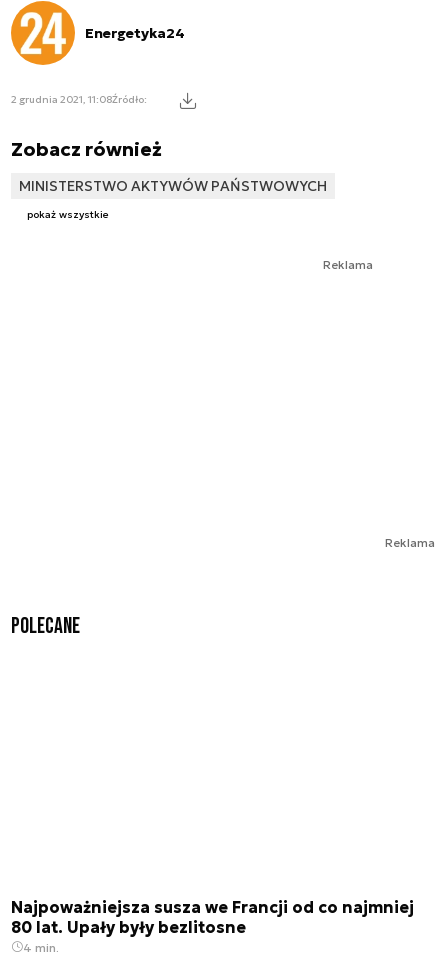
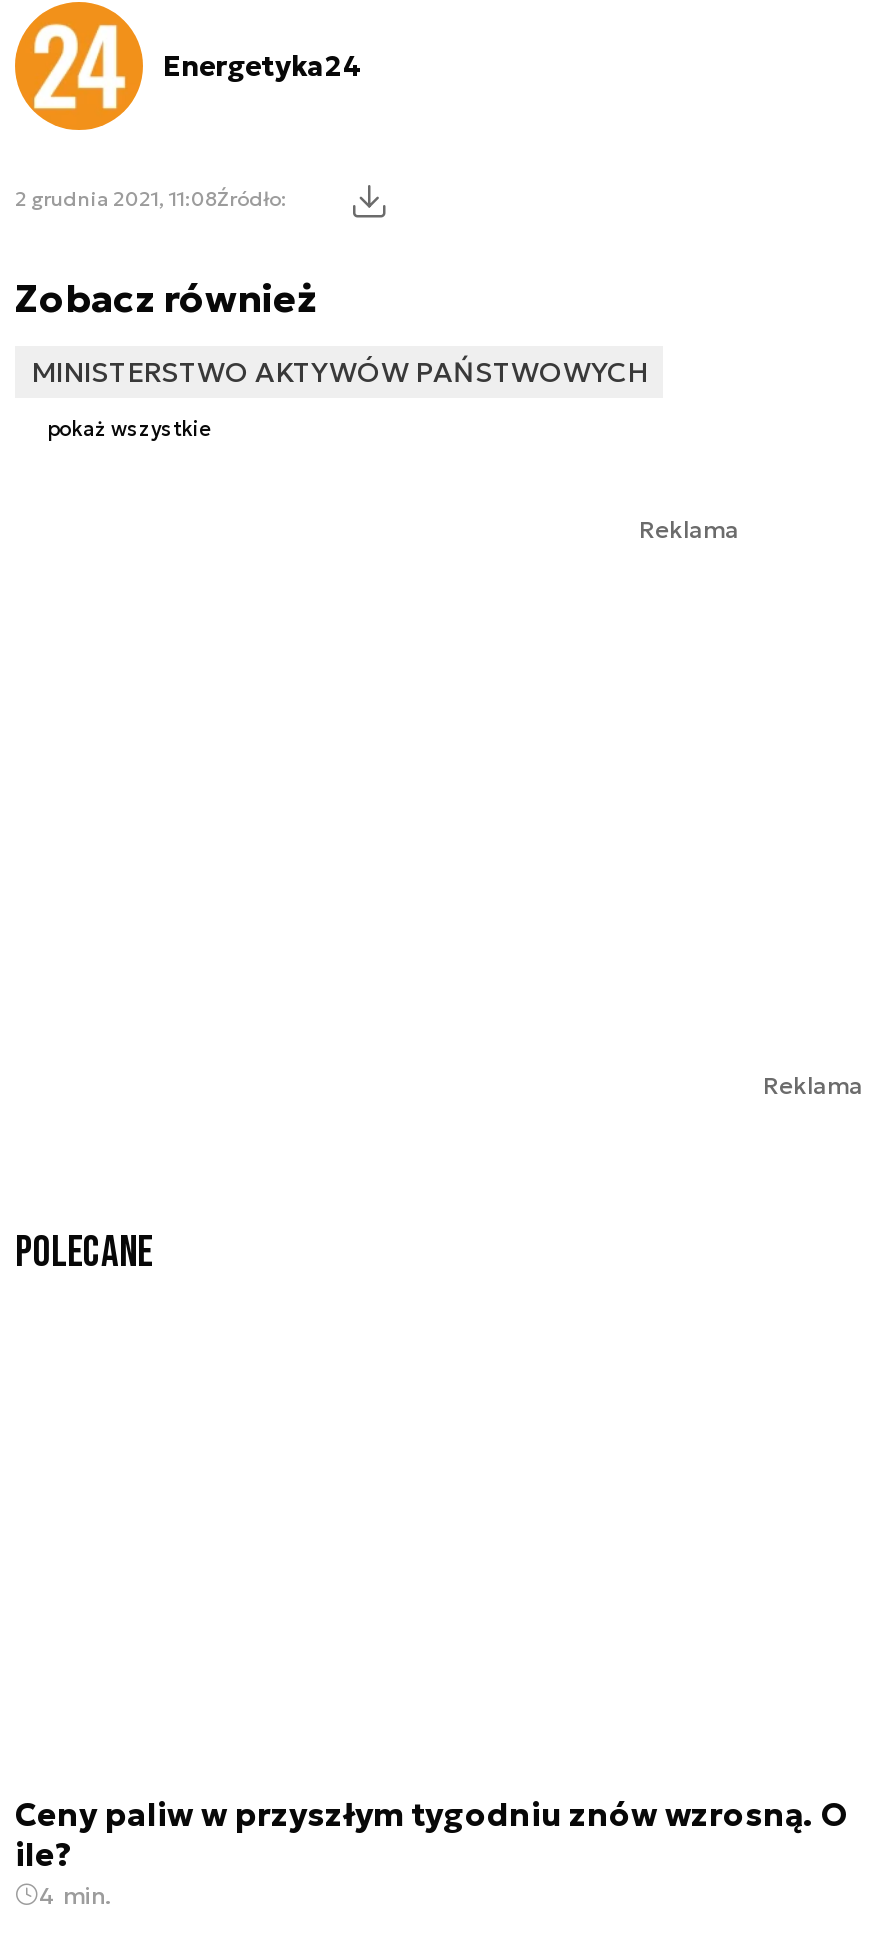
- Najpoważniejsza susza we Francji od co najmniej
- 80 lat. Upały były bezlitosne
+ Ceny paliw w przyszłym tygodniu znów wzrosną. O
+ ile?
